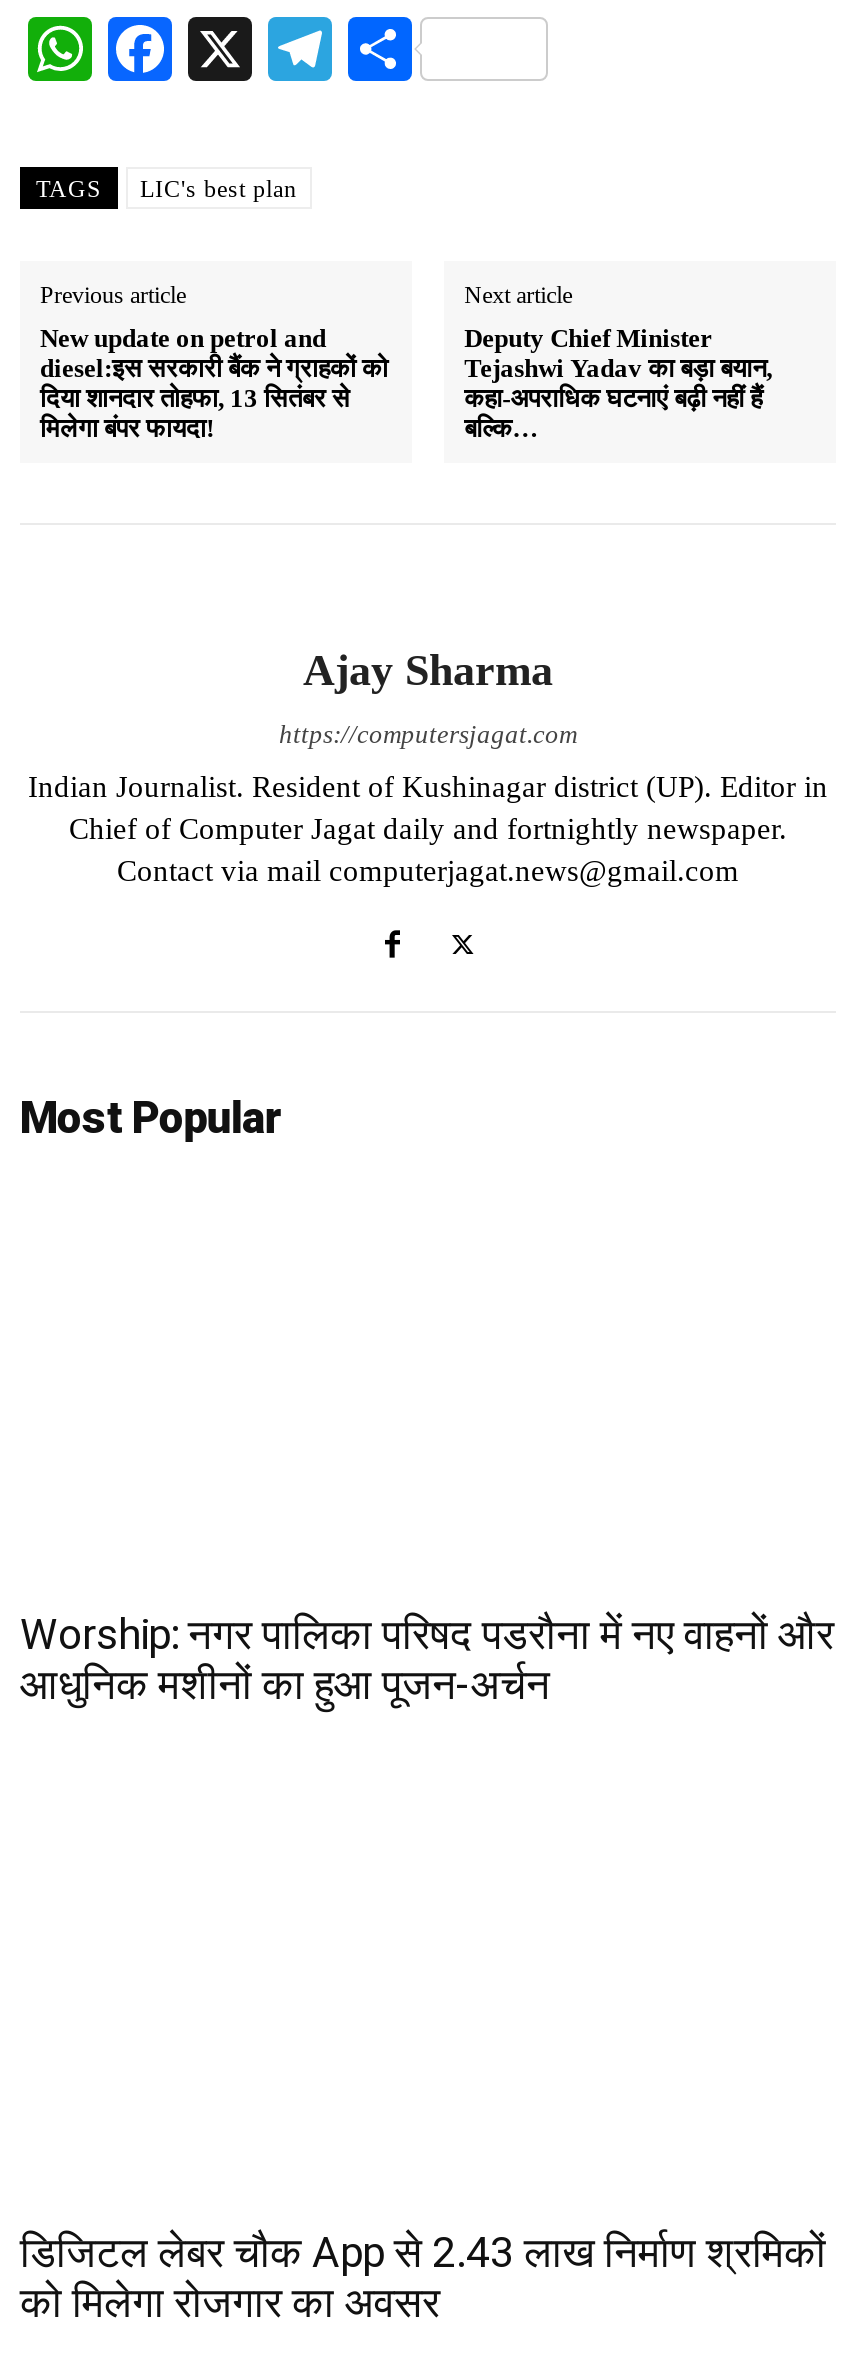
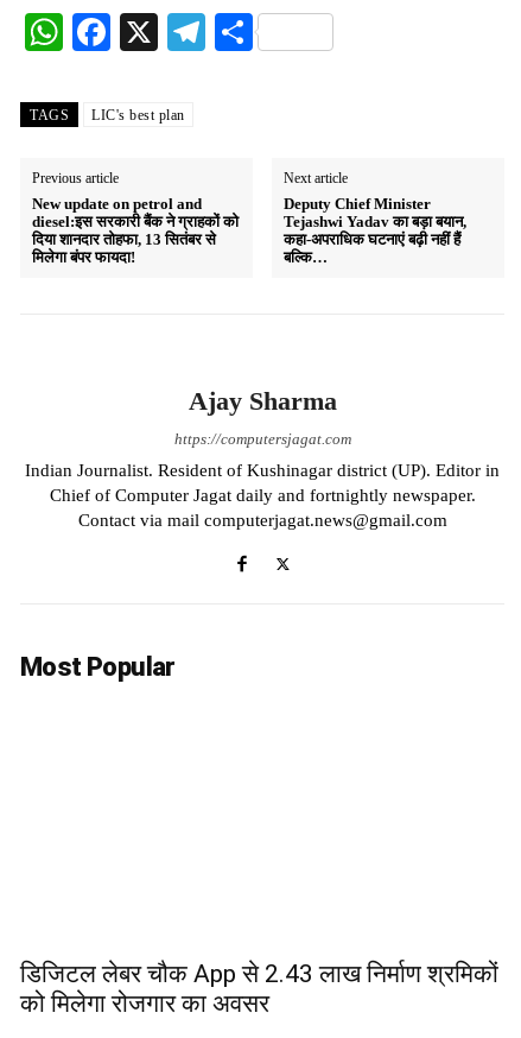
- Worship: नगर पालिका परिषद पडरौना में नए वाहनों और
- आधुनिक मशीनों का हुआ पूजन-अर्चन
